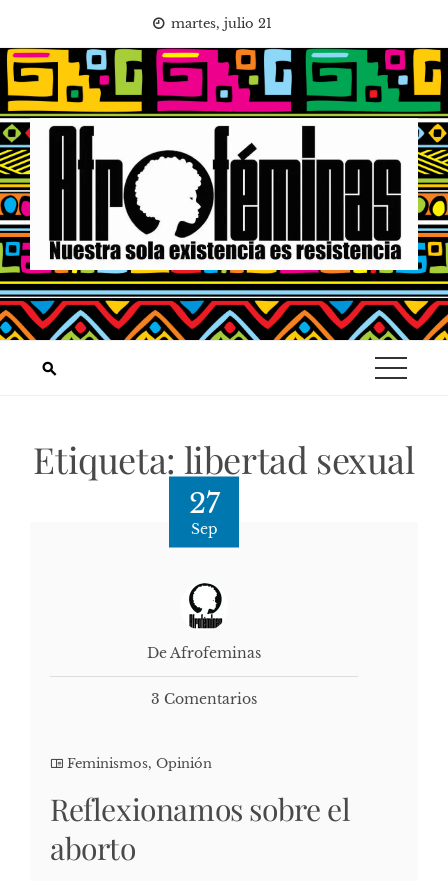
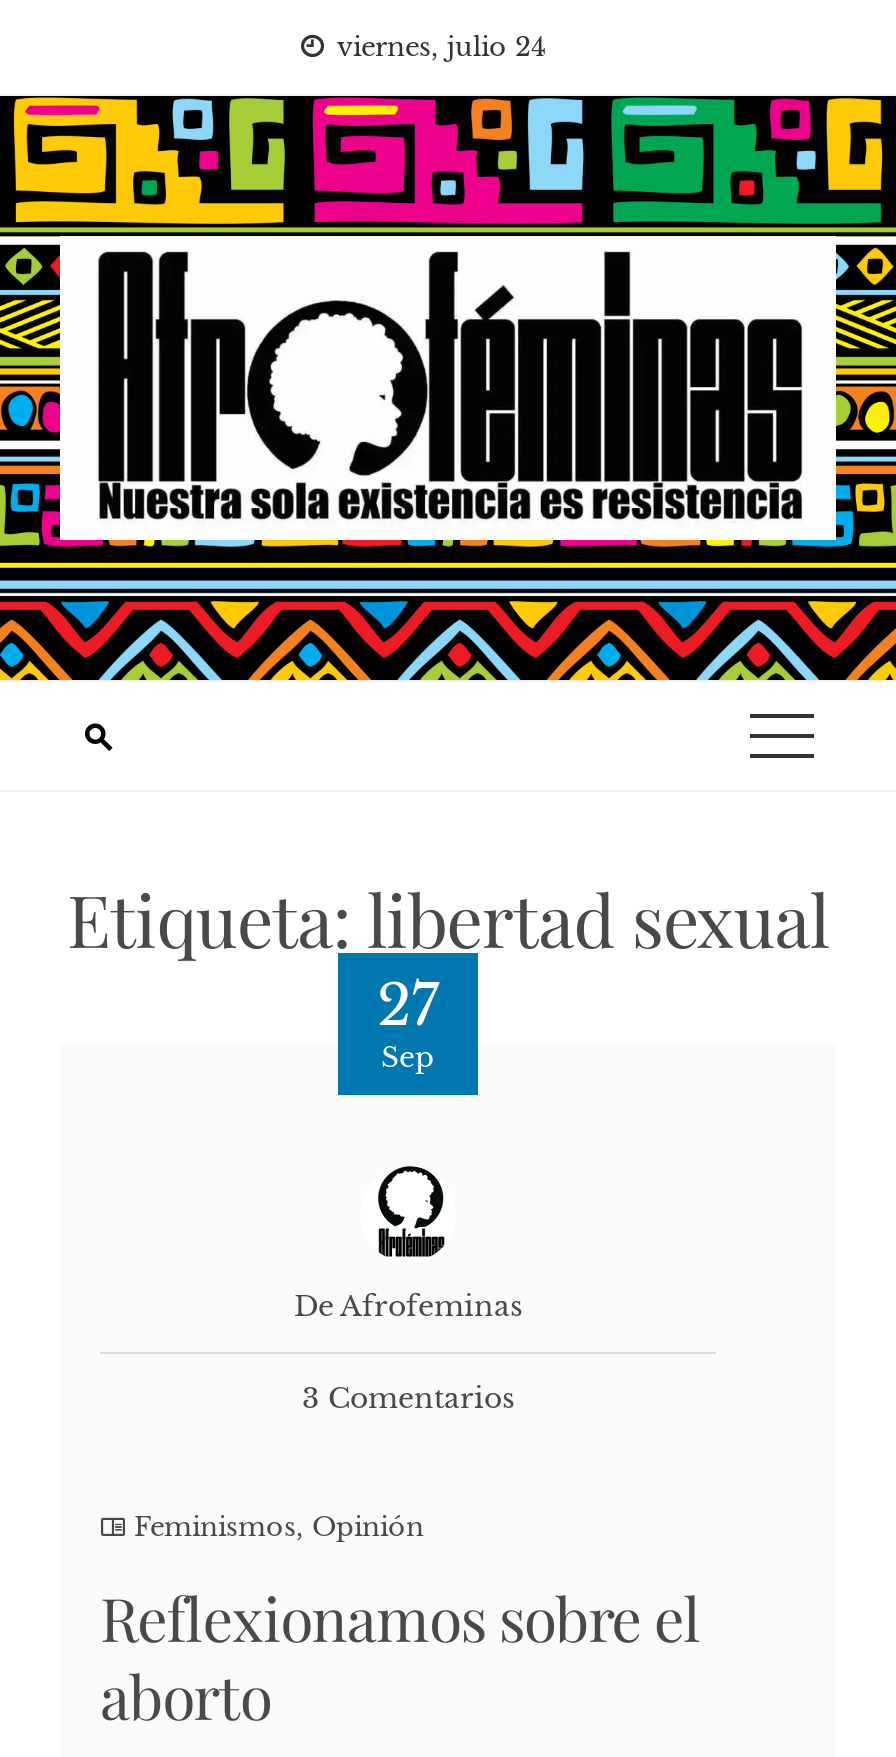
- martes, julio 21
+ viernes, julio 24
